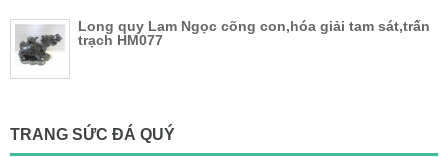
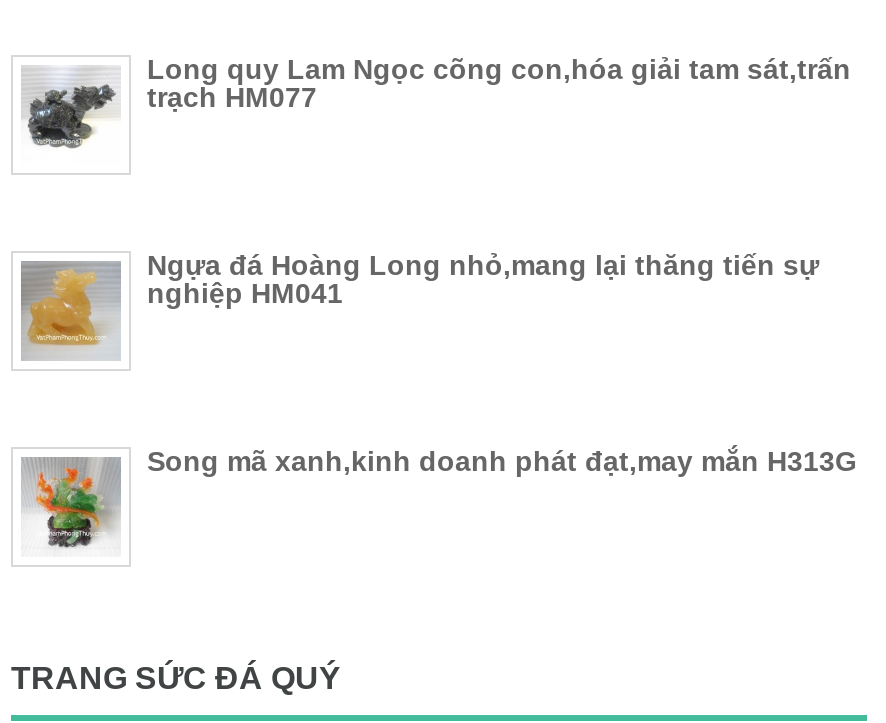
+ [image]
+ Ngựa đá Hoàng Long nhỏ,mang lại thăng tiến sự
+ nghiệp HM041

+ [image]
+ Song mã xanh,kinh doanh phát đạt,may mắn H313G
